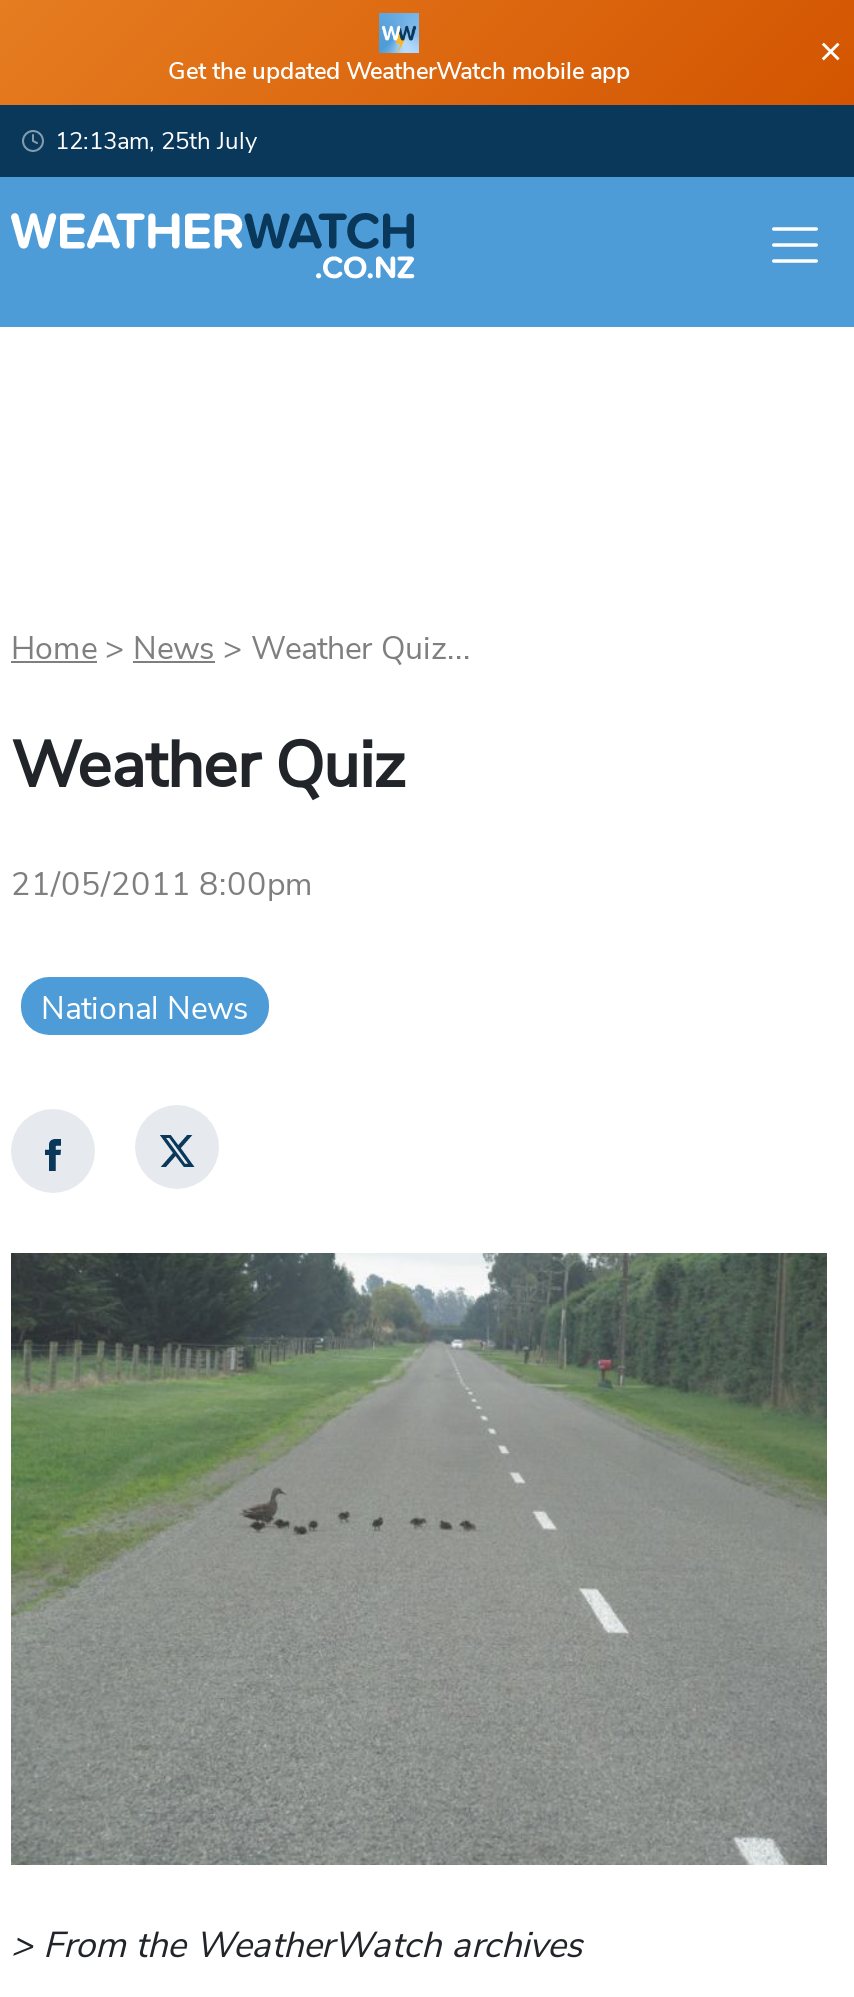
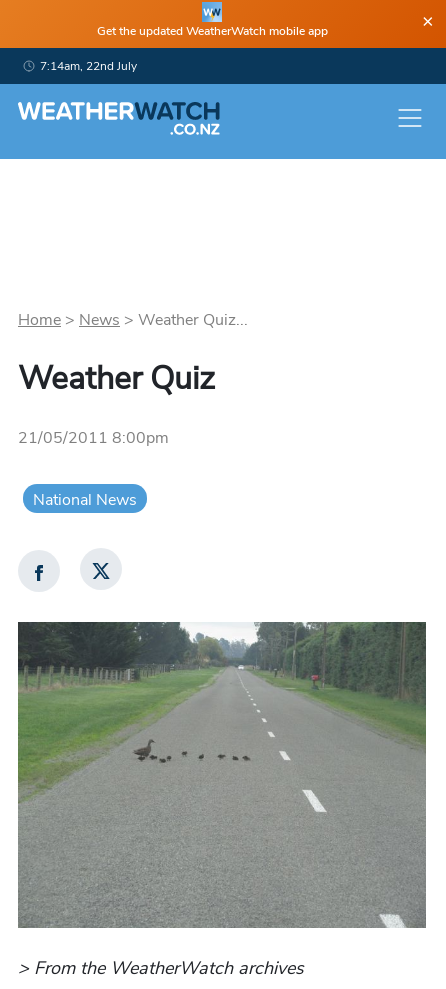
- 12:13am, 25th July
+ 7:14am, 22nd July
